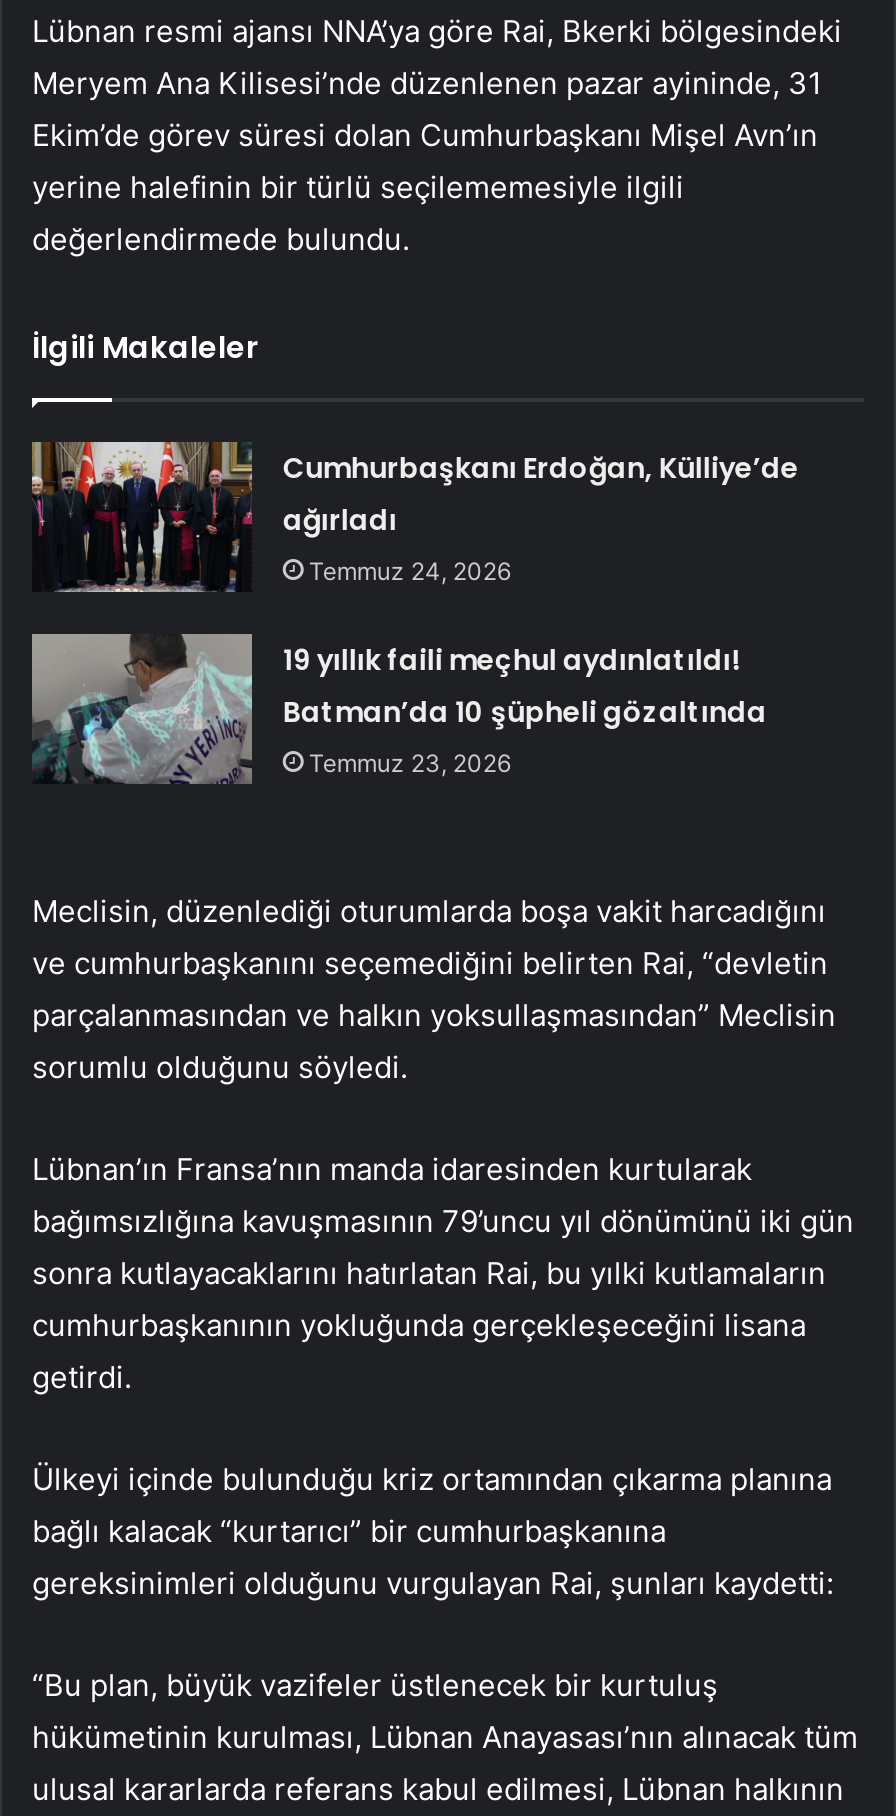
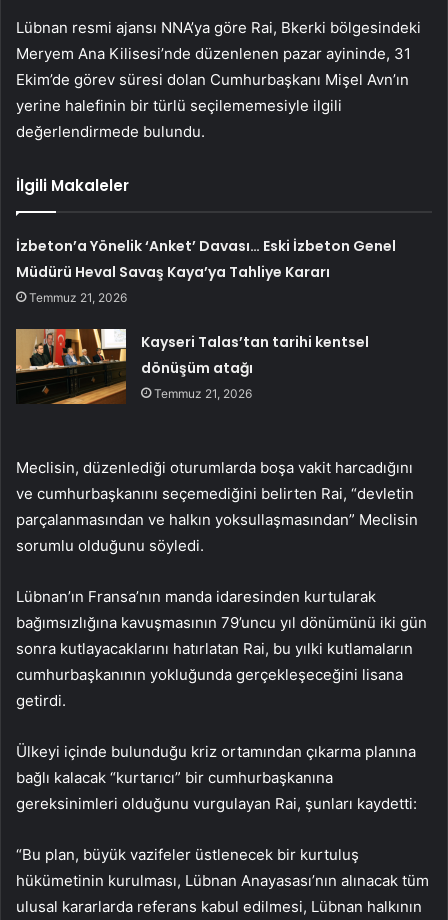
- Cumhurbaşkanı Erdoğan, Külliye’de
- ağırladı
- Temmuz 24, 2026
+ İzbeton’a Yönelik ‘Anket’ Davası… Eski İzbeton Genel
+ Müdürü Heval Savaş Kaya’ya Tahliye Kararı
+ Temmuz 21, 2026

- [image]
- 19 yıllık faili meçhul aydınlatıldı!
- Batman’da 10 şüpheli gözaltında
- Temmuz 23, 2026
+ [image]
+ Kayseri Talas’tan tarihi kentsel
+ dönüşüm atağı
+ Temmuz 21, 2026
